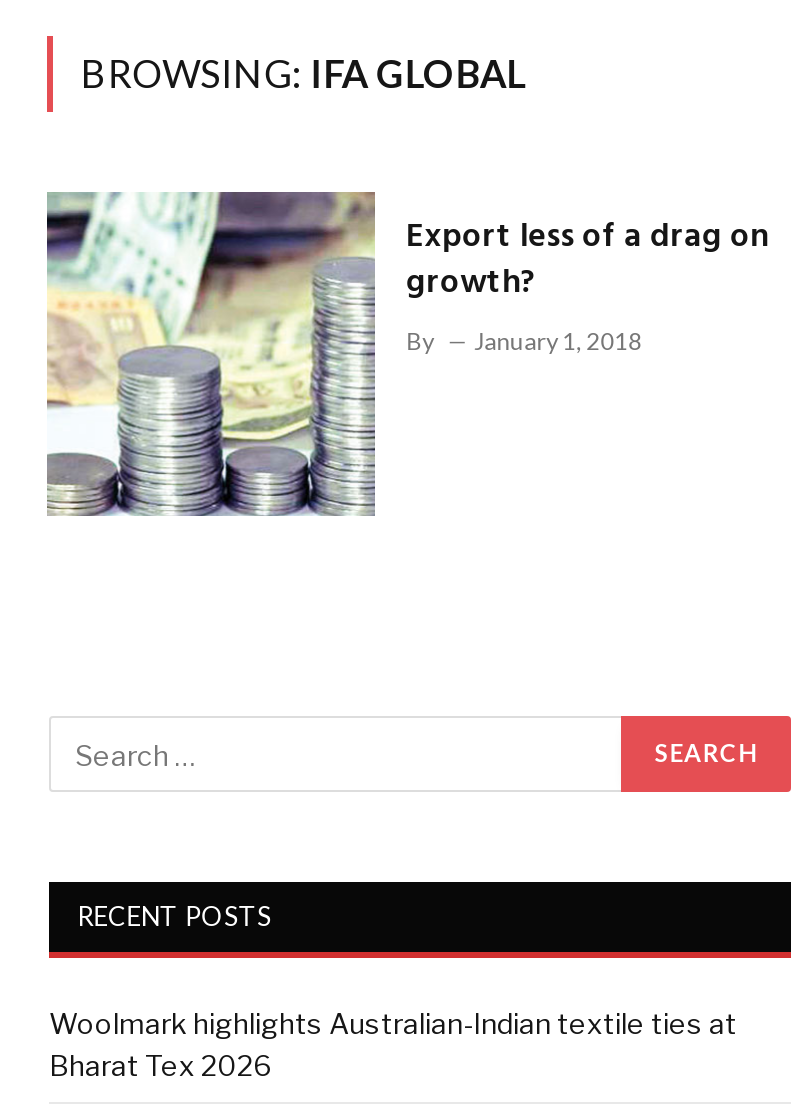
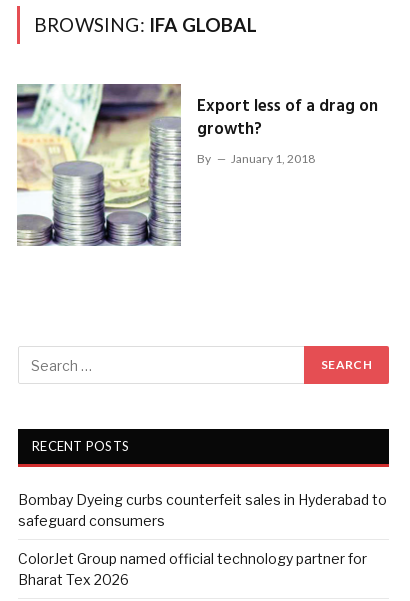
- Woolmark highlights Australian-Indian textile ties at
+ Bombay Dyeing curbs counterfeit sales in Hyderabad to
+ safeguard consumers
+ ColorJet Group named official technology partner for
